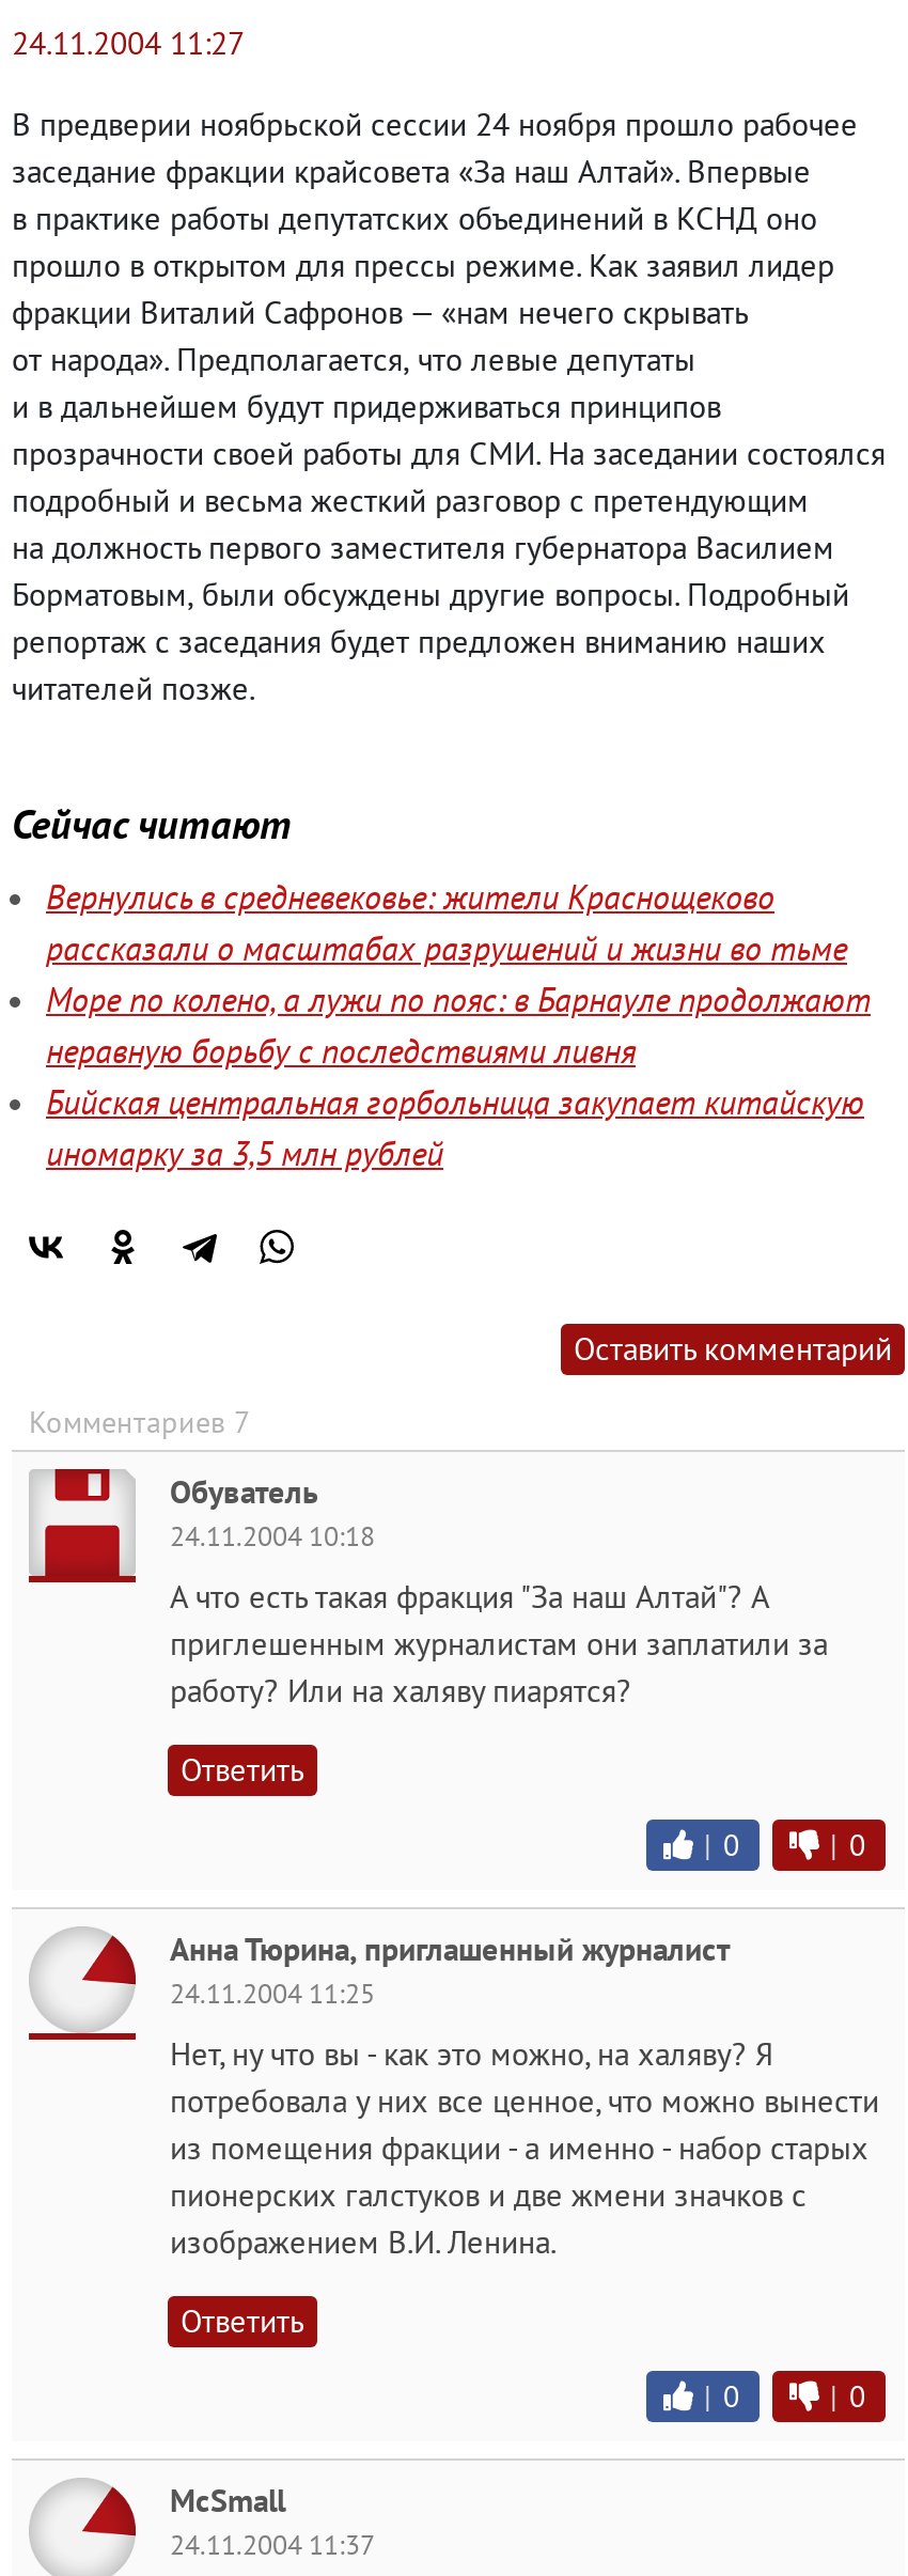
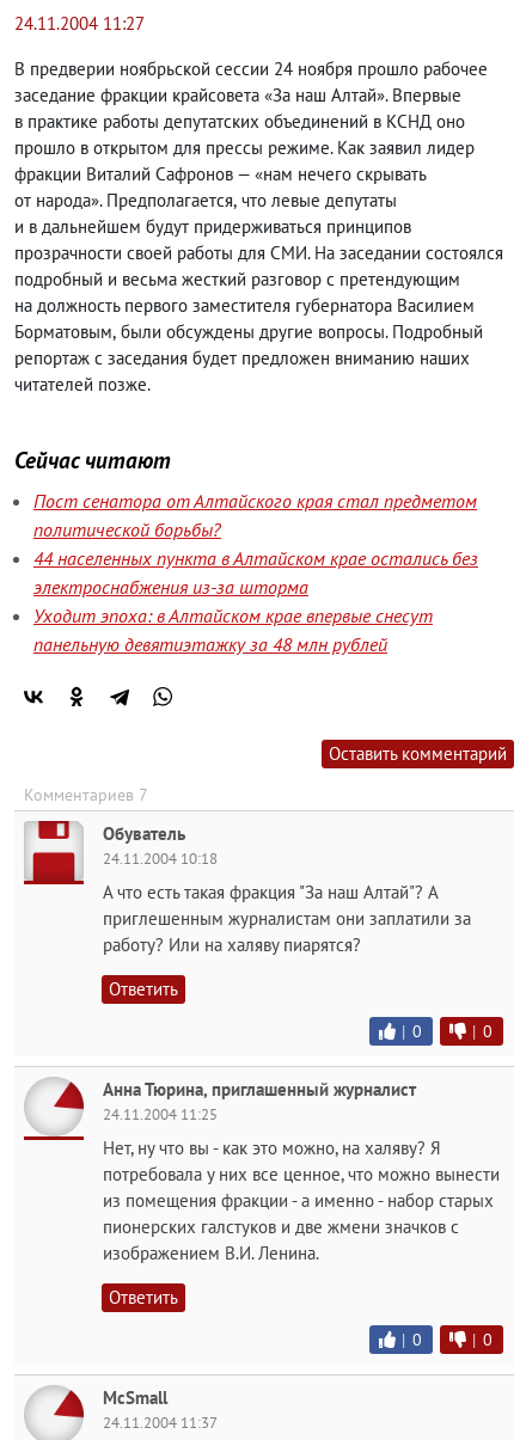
- Вернулись в средневековье: жители Краснощеково
- рассказали о масштабах разрушений и жизни во тьме
- Море по колено, а лужи по пояс: в Барнауле продолжают
- неравную борьбу с последствиями ливня
- Бийская центральная горбольница закупает китайскую
- иномарку за 3,5 млн рублей
+ Пост сенатора от Алтайского края стал предметом
+ политической борьбы?
+ 44 населенных пункта в Алтайском крае остались без
+ электроснабжения из-за шторма
+ Уходит эпоха: в Алтайском крае впервые снесут
+ панельную девятиэтажку за 48 млн рублей
